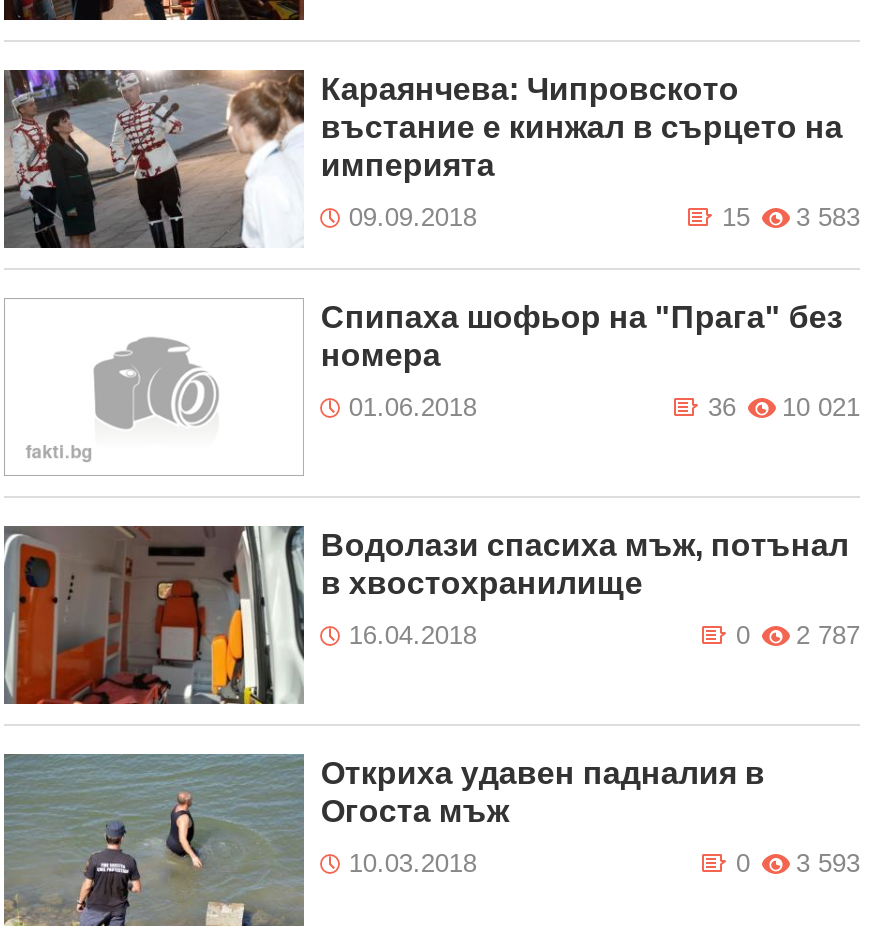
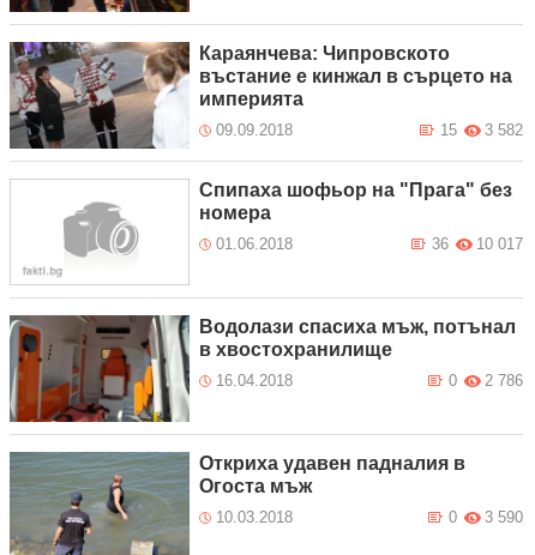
- 15 3 583
+ 15 3 582

- 36 10 021
+ 36 10 017

- 0 2 787
+ 0 2 786

- 0 3 593
+ 0 3 590
